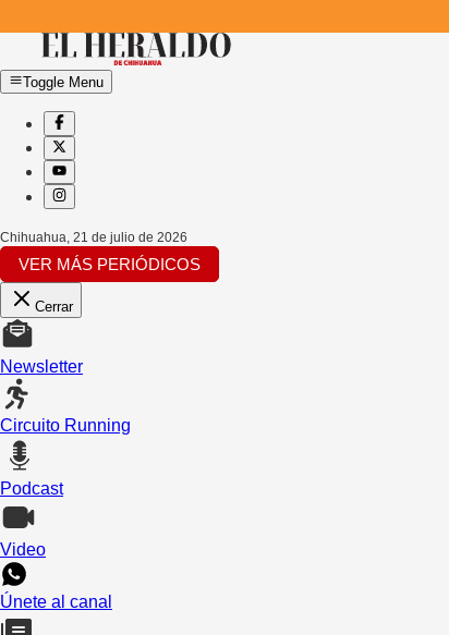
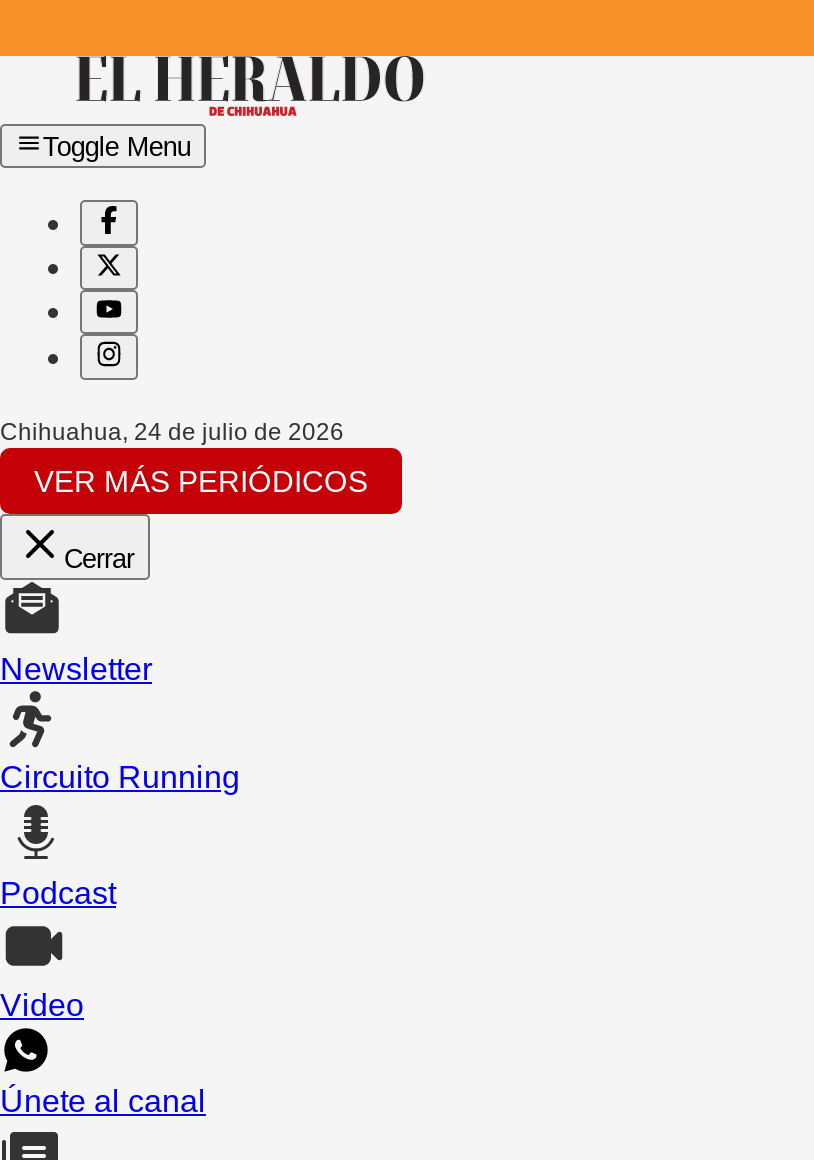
- Chihuahua, 21 de julio de 2026
+ Chihuahua, 24 de julio de 2026
